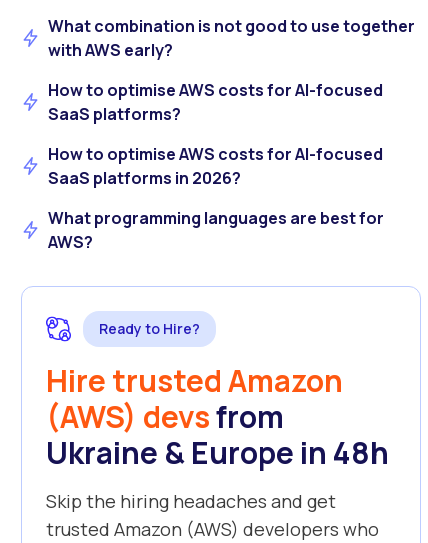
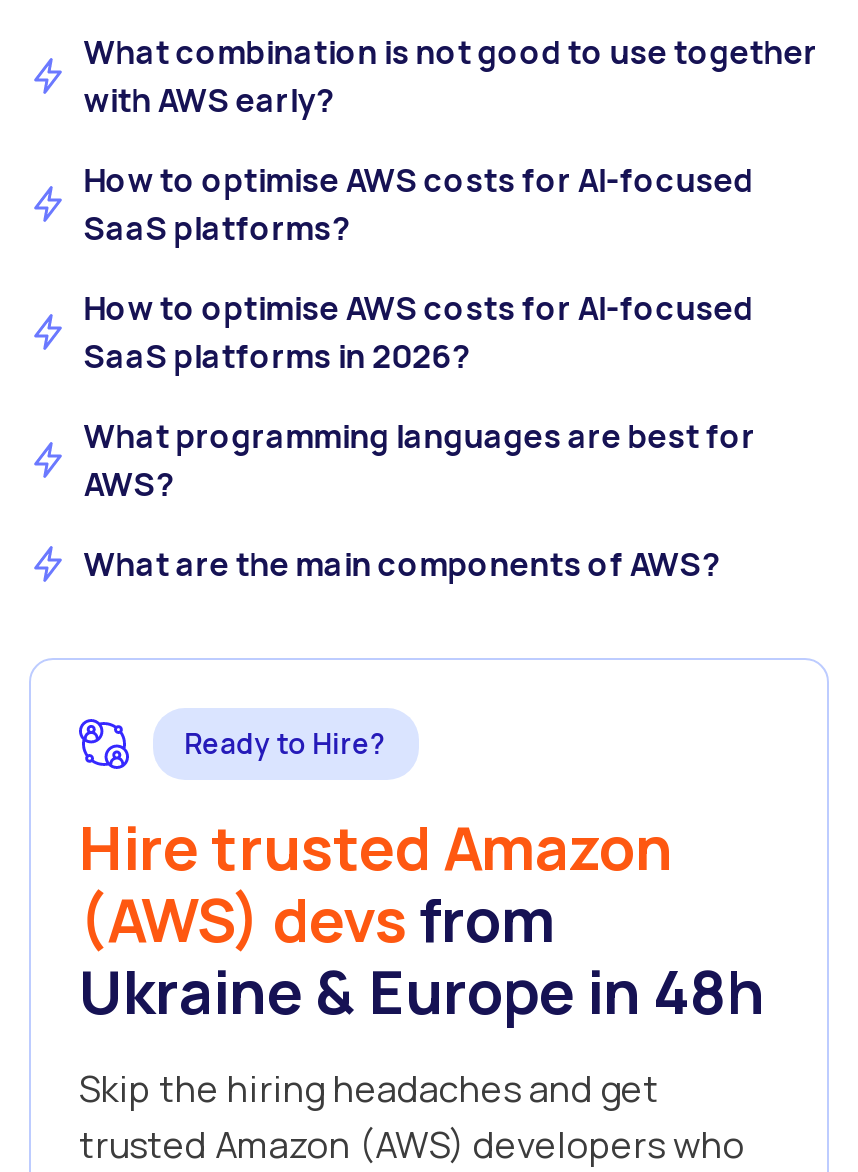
+ What are the main components of AWS?
